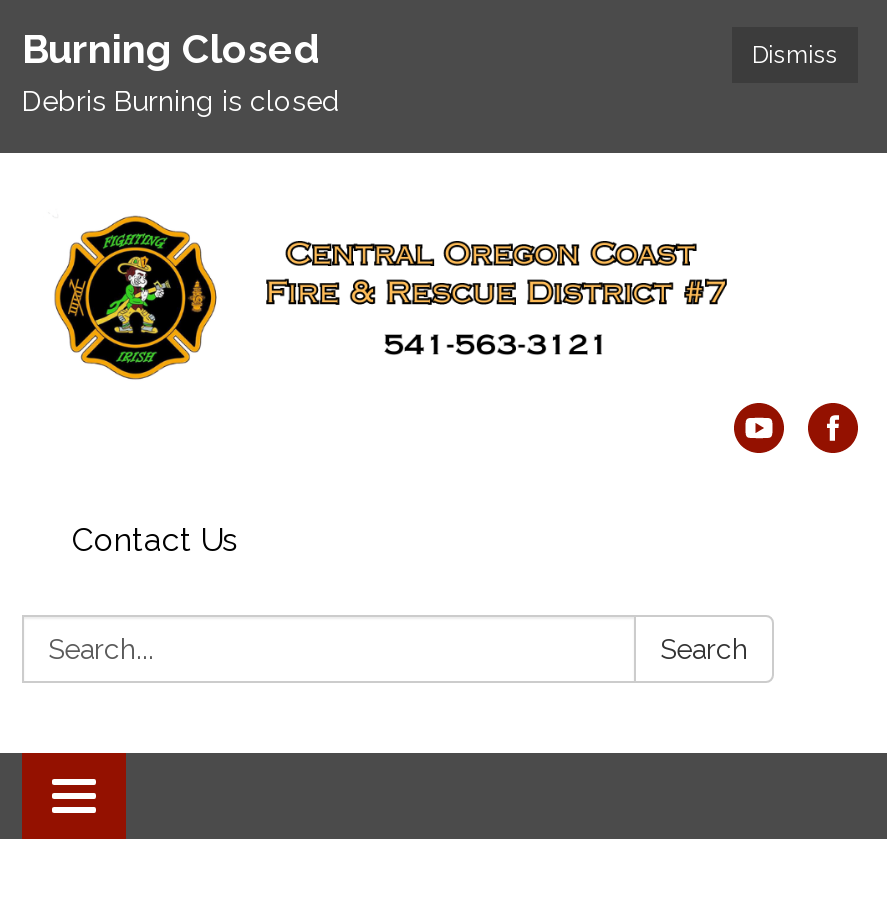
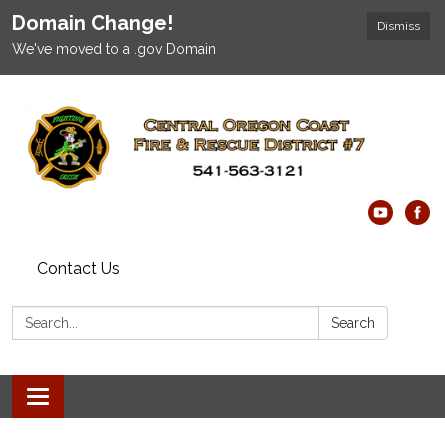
- Burning Closed
- Debris Burning is closed
+ Domain Change!
+ We've moved to a .gov Domain
